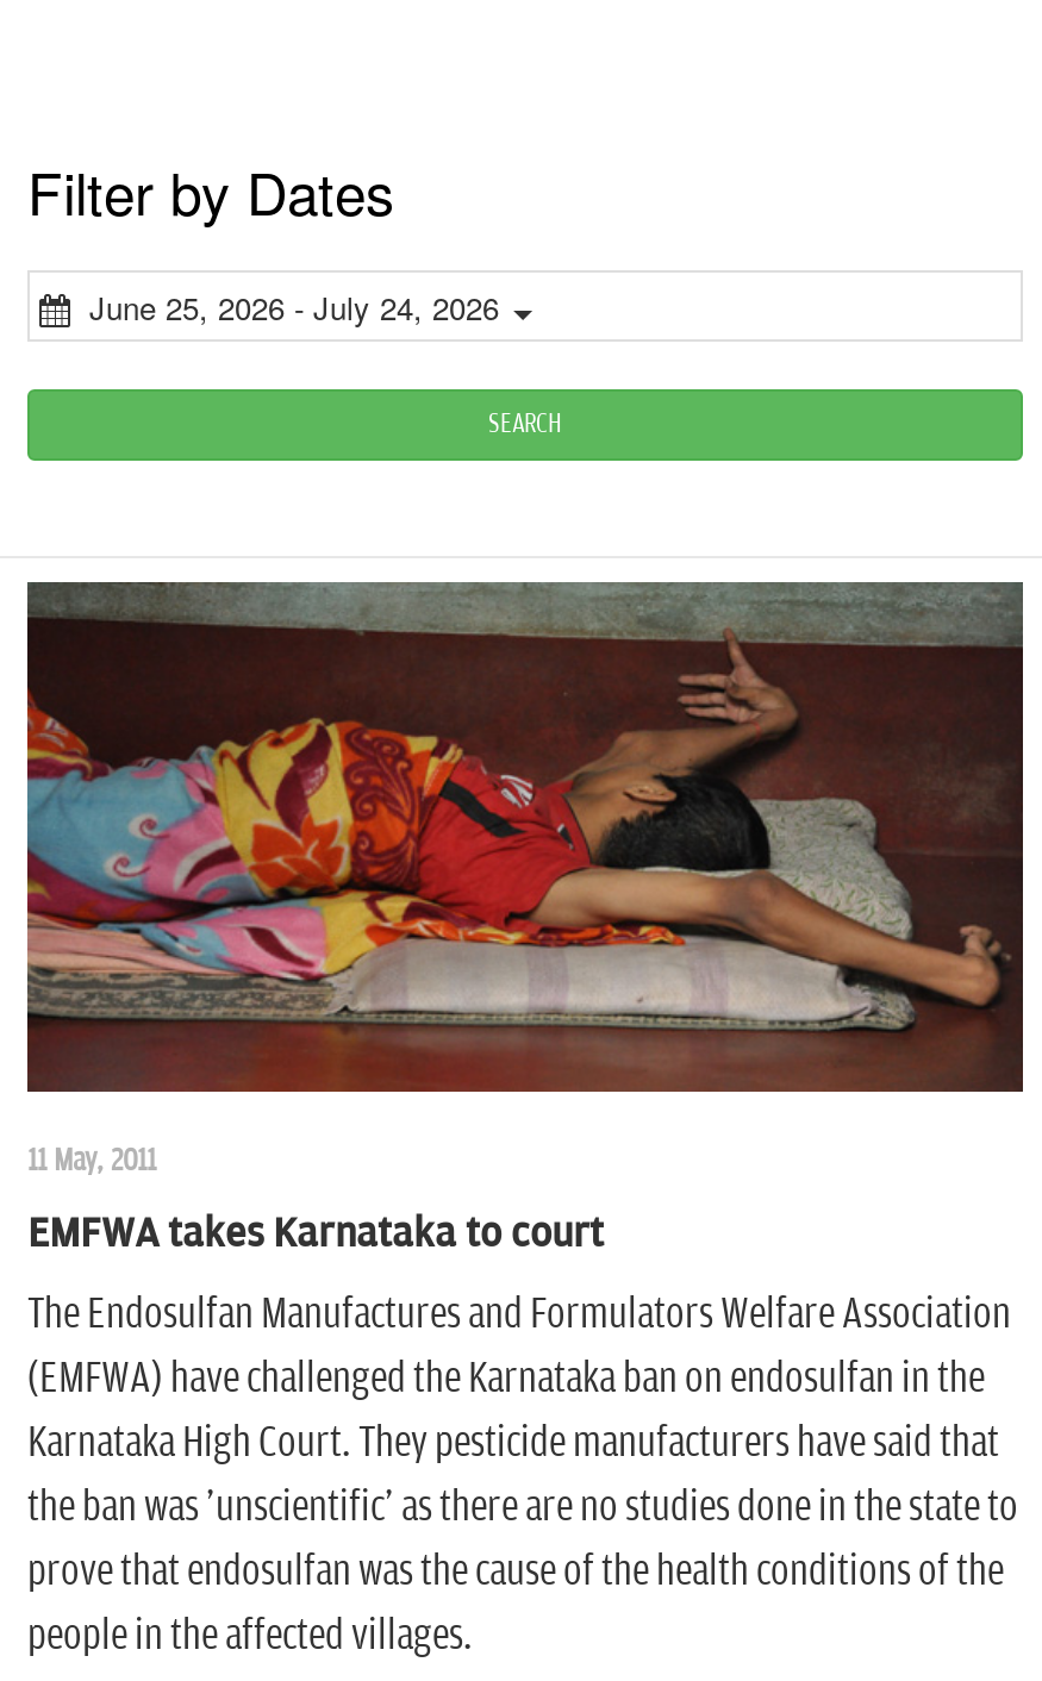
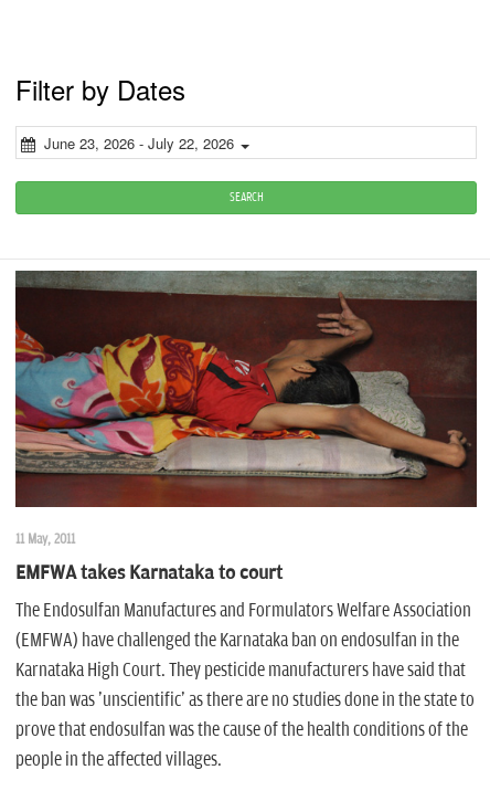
- June 25, 2026 - July 24, 2026
+ June 23, 2026 - July 22, 2026
